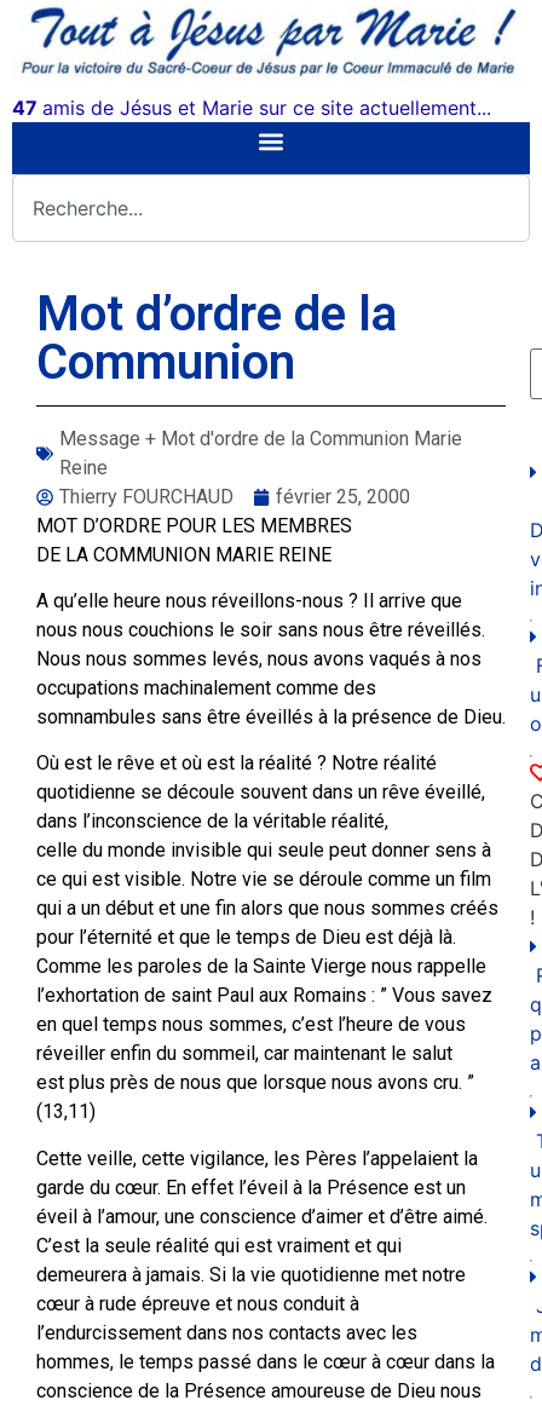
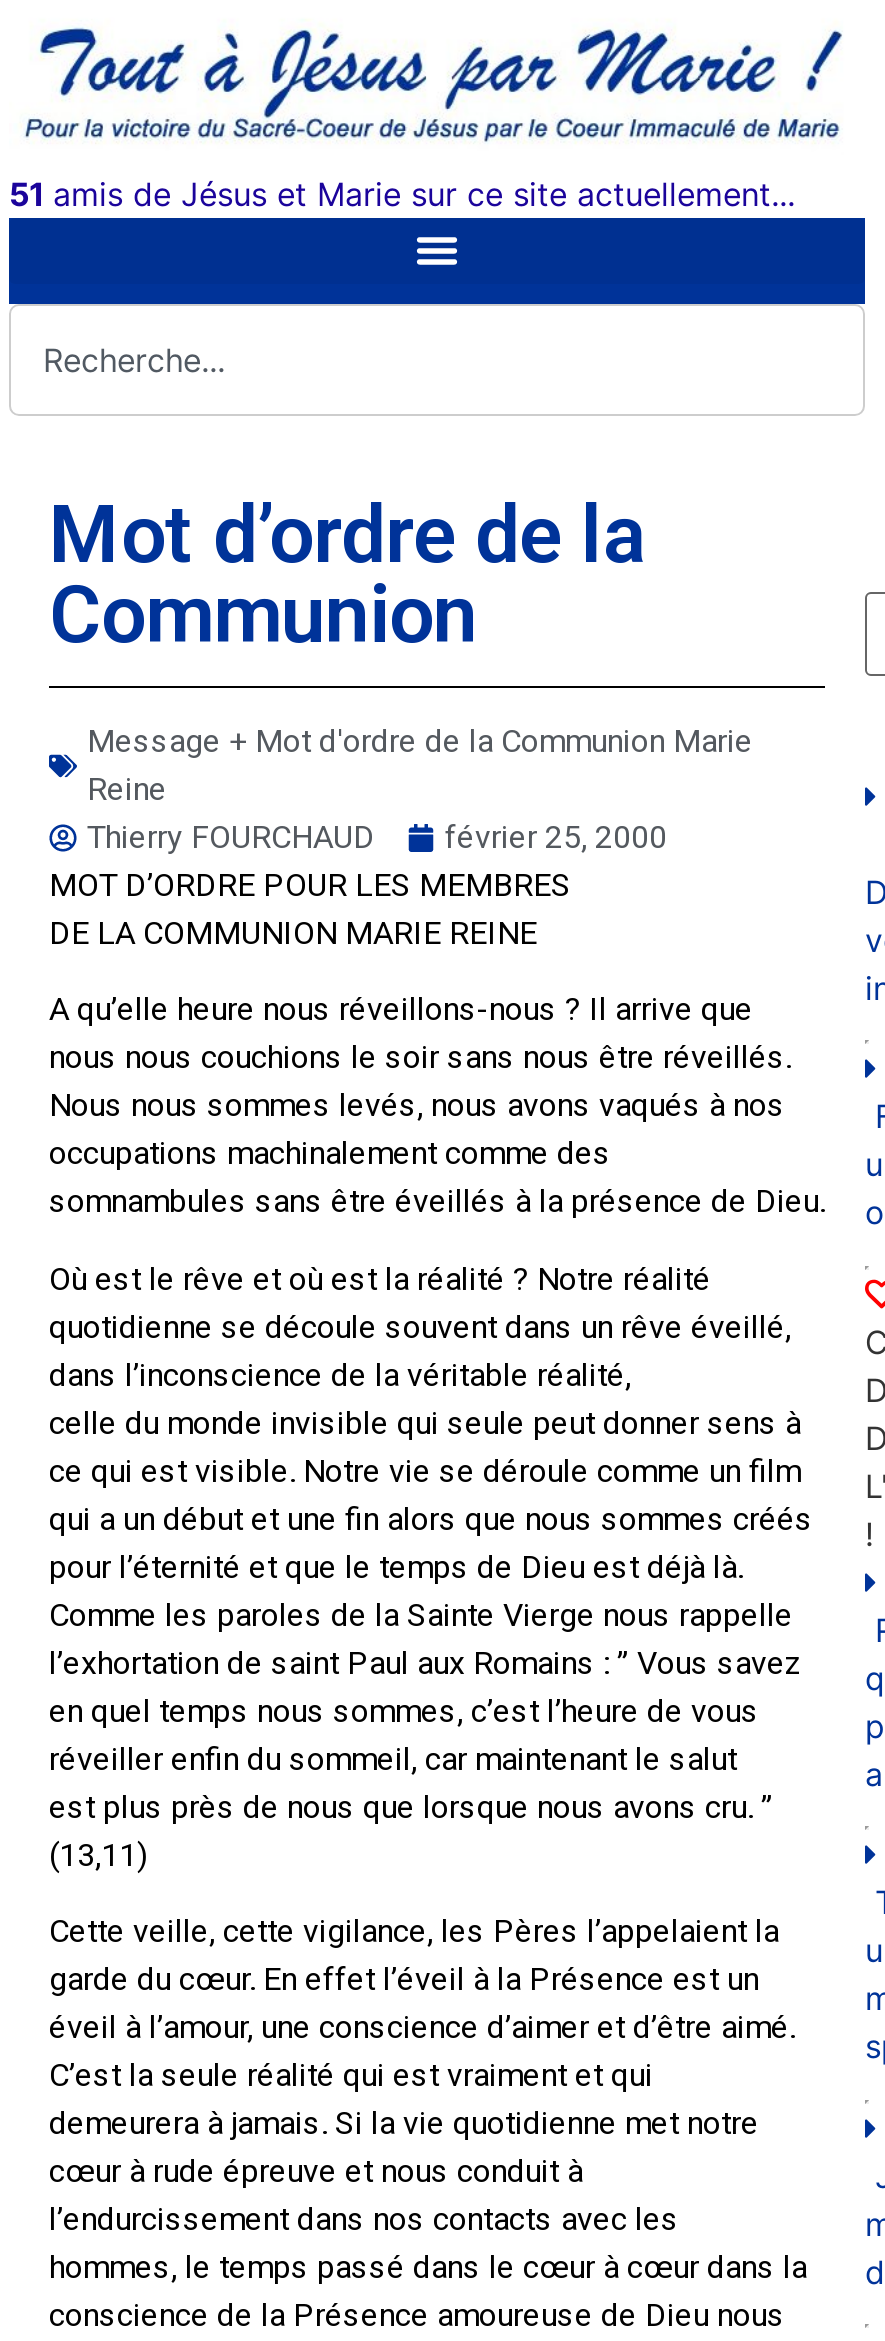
- 47 amis de Jésus et Marie sur ce site actuellement...
+ 51 amis de Jésus et Marie sur ce site actuellement...
